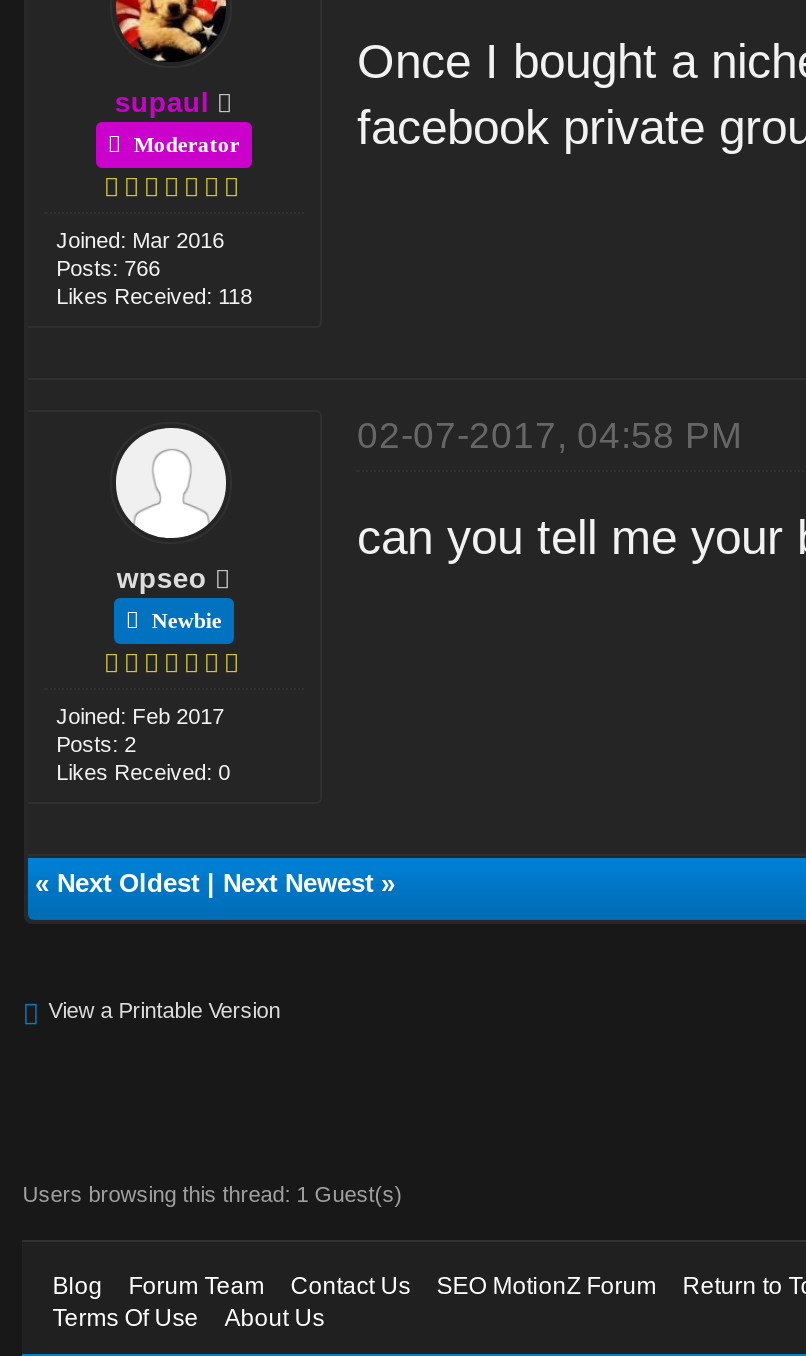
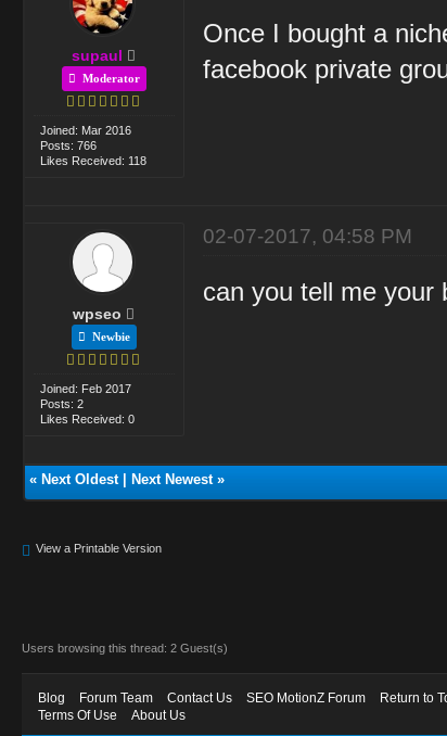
- Users browsing this thread: 1 Guest(s)
+ Users browsing this thread: 2 Guest(s)
